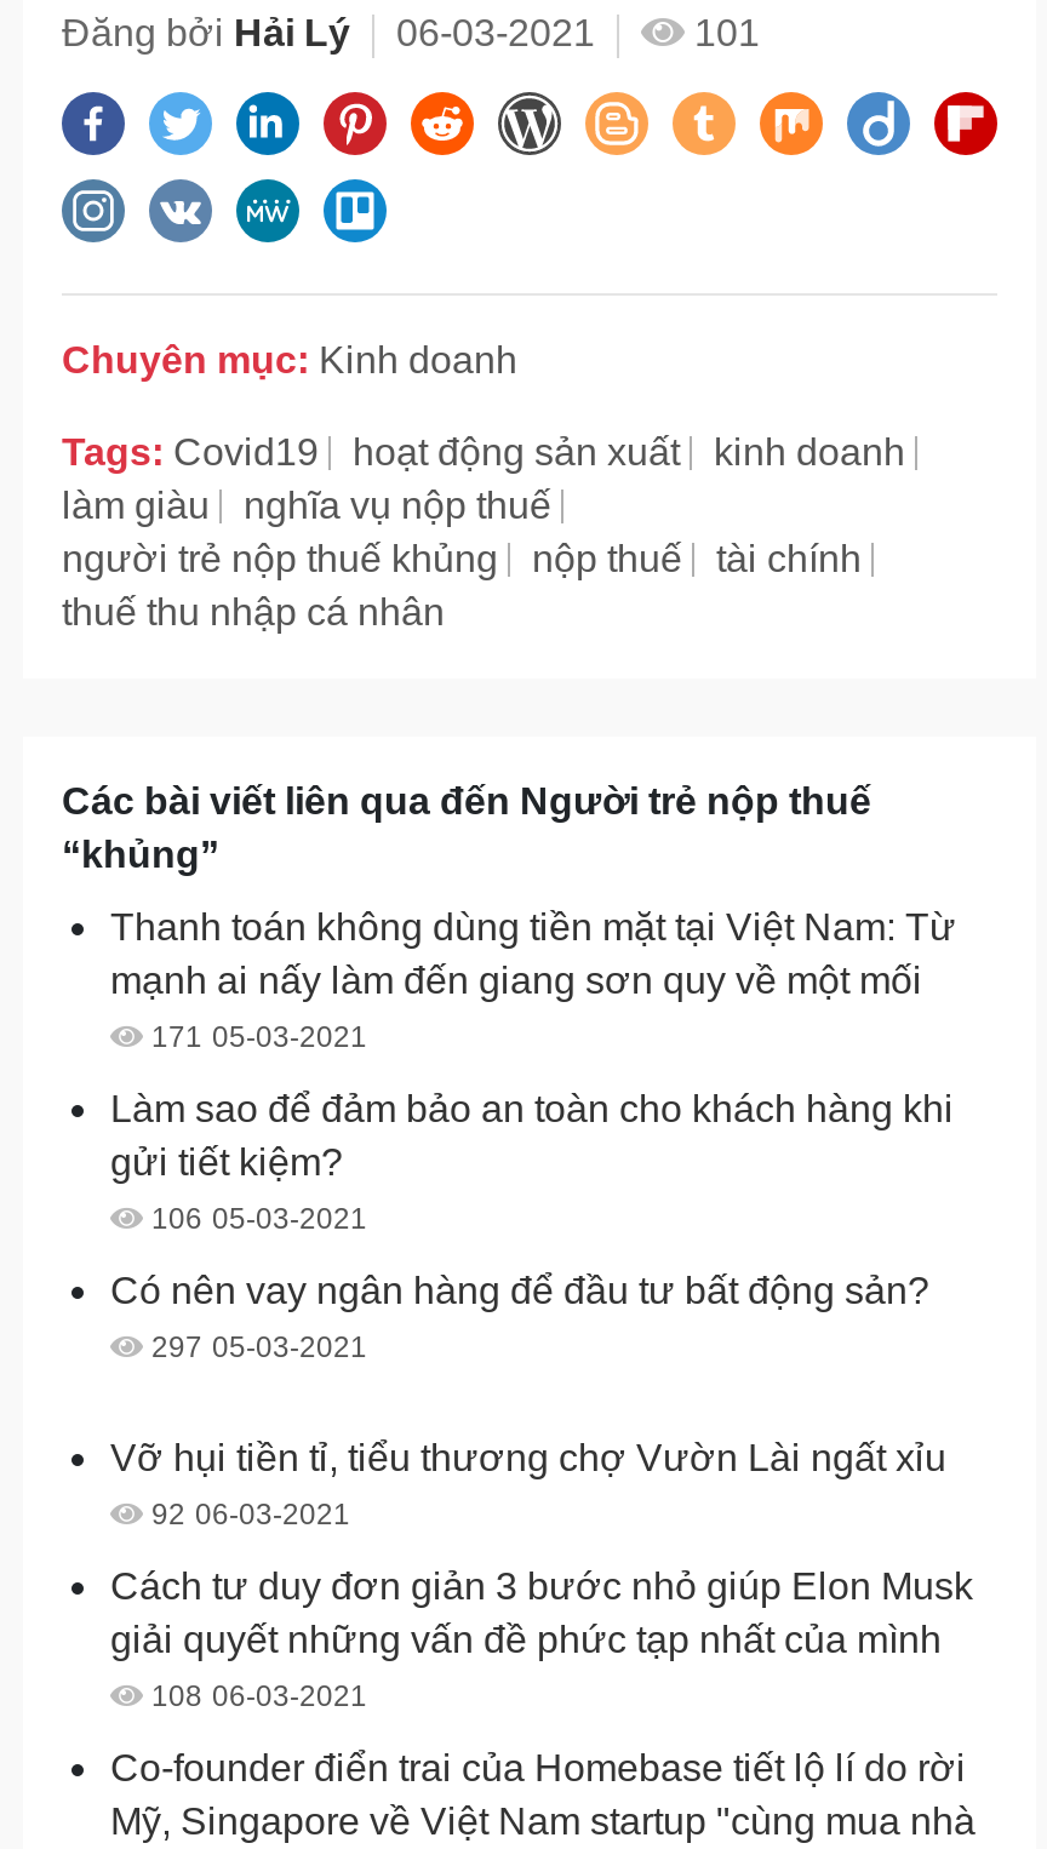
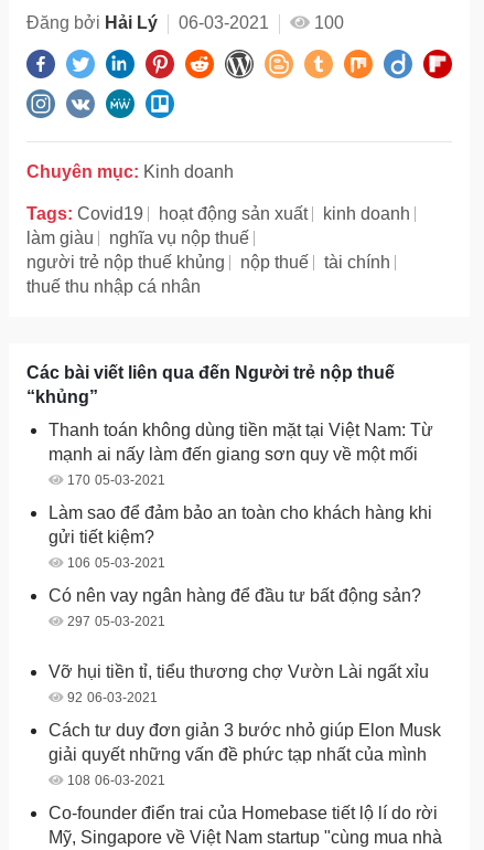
- Đăng bởi Hải Lý 06-03-2021 101
+ Đăng bởi Hải Lý 06-03-2021 100

- 171 05-03-2021
+ 170 05-03-2021
